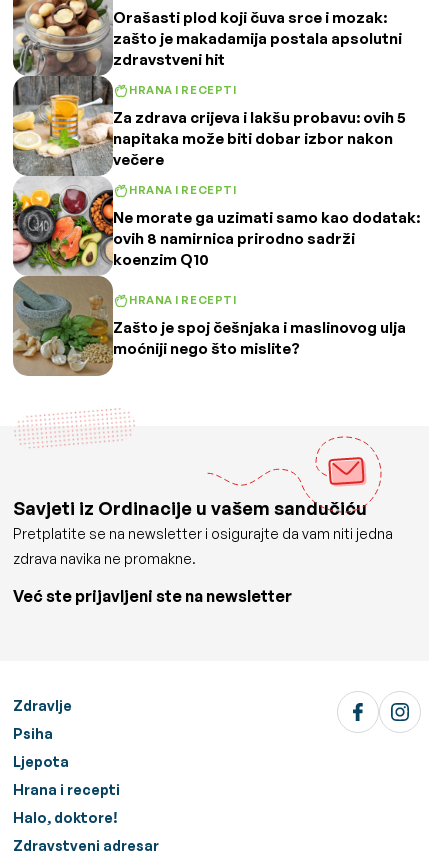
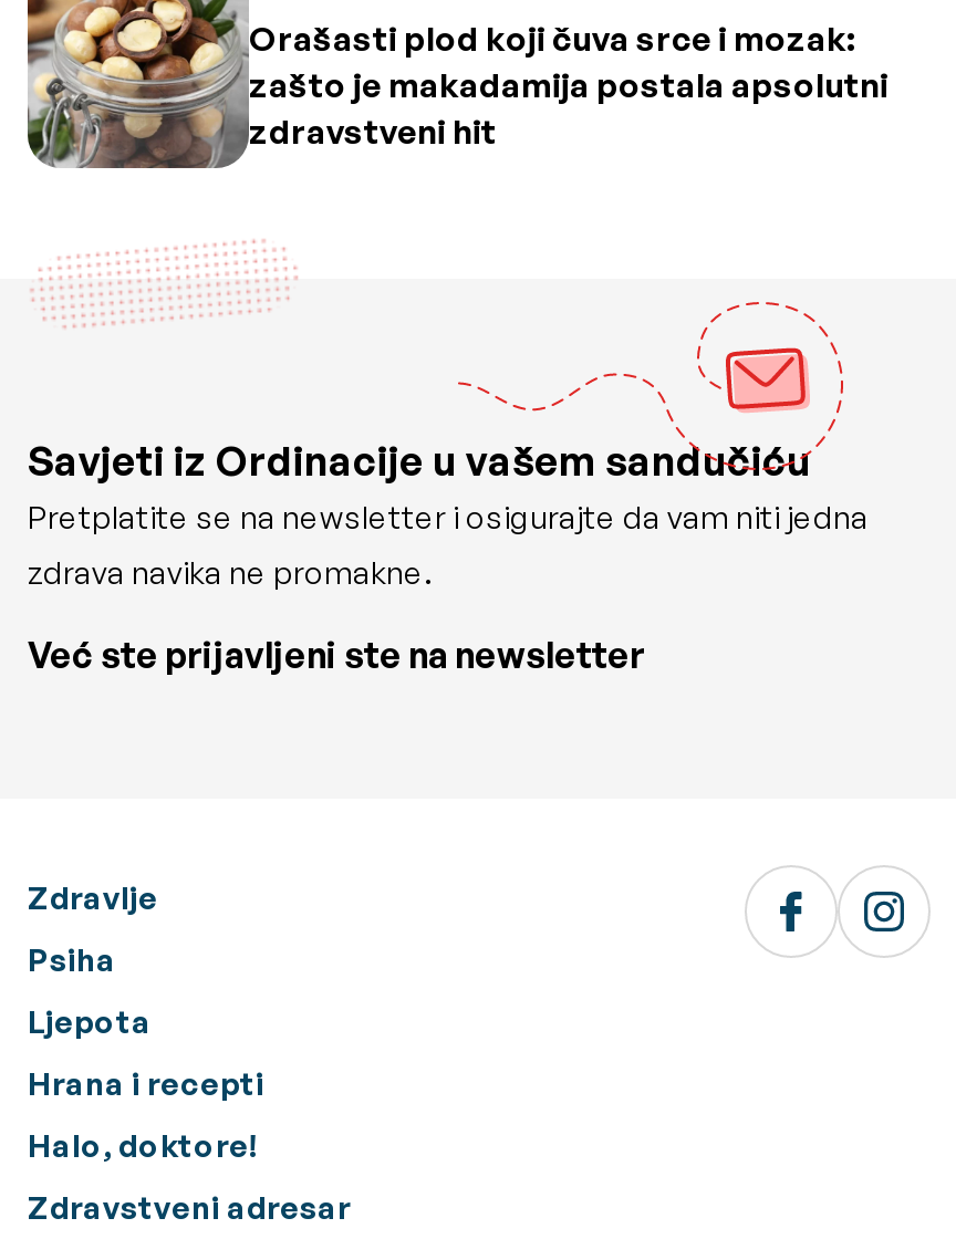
- [image]
- HRANA I RECEPTI
- Za zdrava crijeva i lakšu probavu: ovih 5
- napitaka može biti dobar izbor nakon
- večere
- HRANA I RECEPTI
- Ne morate ga uzimati samo kao dodatak:
- ovih 8 namirnica prirodno sadrži
- koenzim Q10
- HRANA I RECEPTI
- Zašto je spoj češnjaka i maslinovog ulja
- moćniji nego što mislite?
